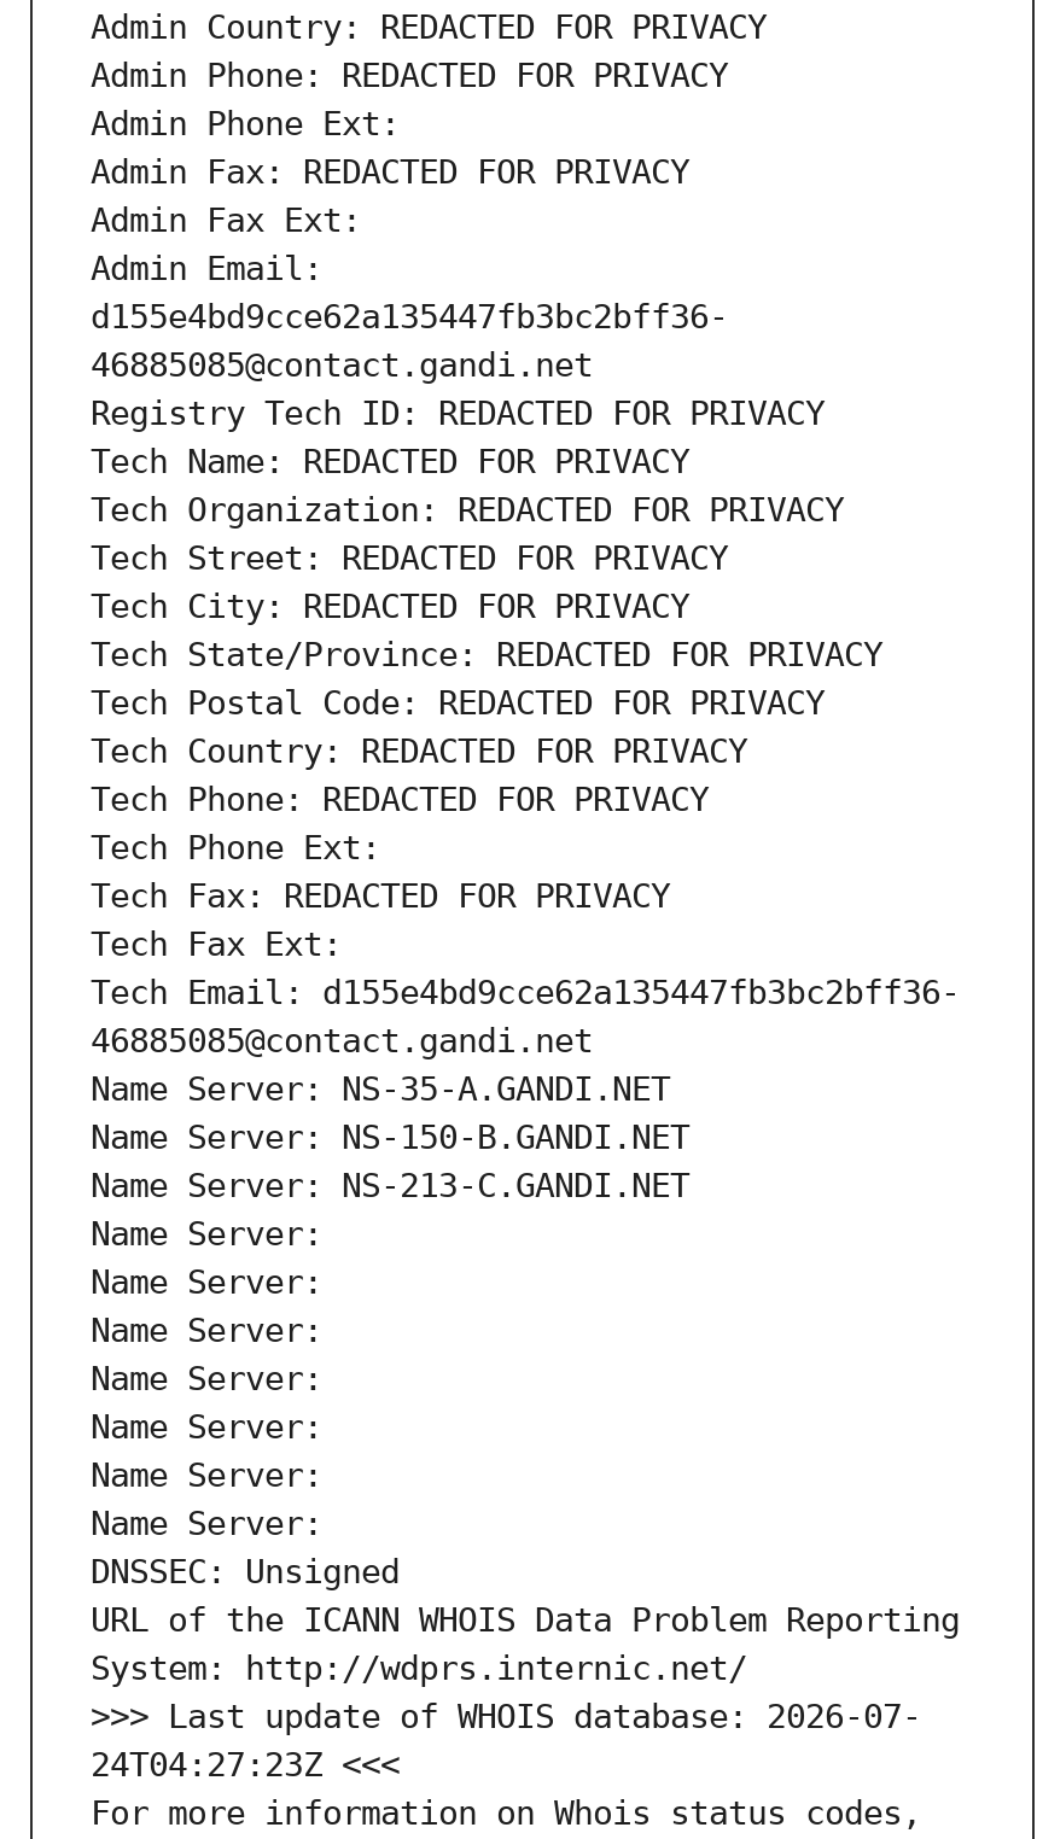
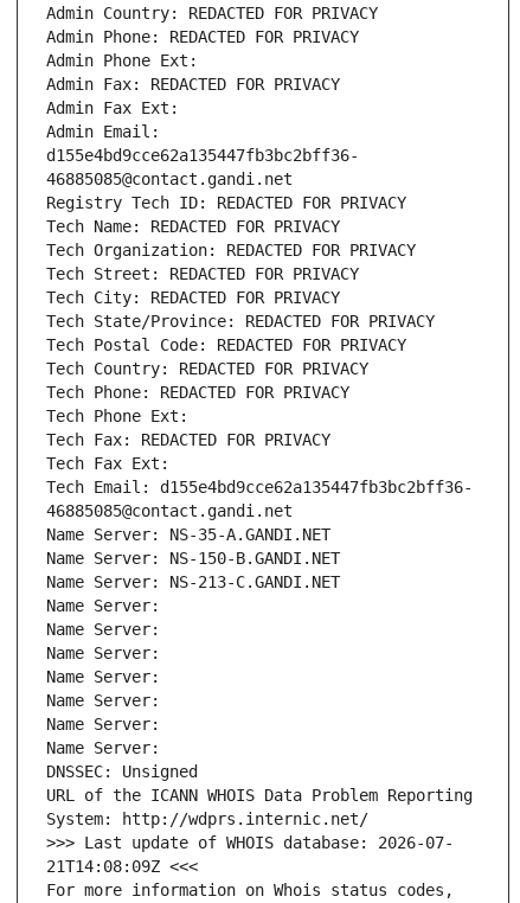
- 24T04:27:23Z <<<
+ 21T14:08:09Z <<<
